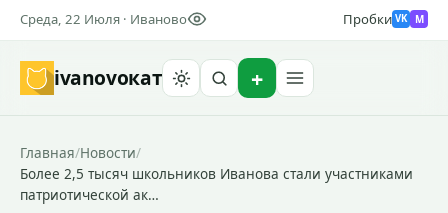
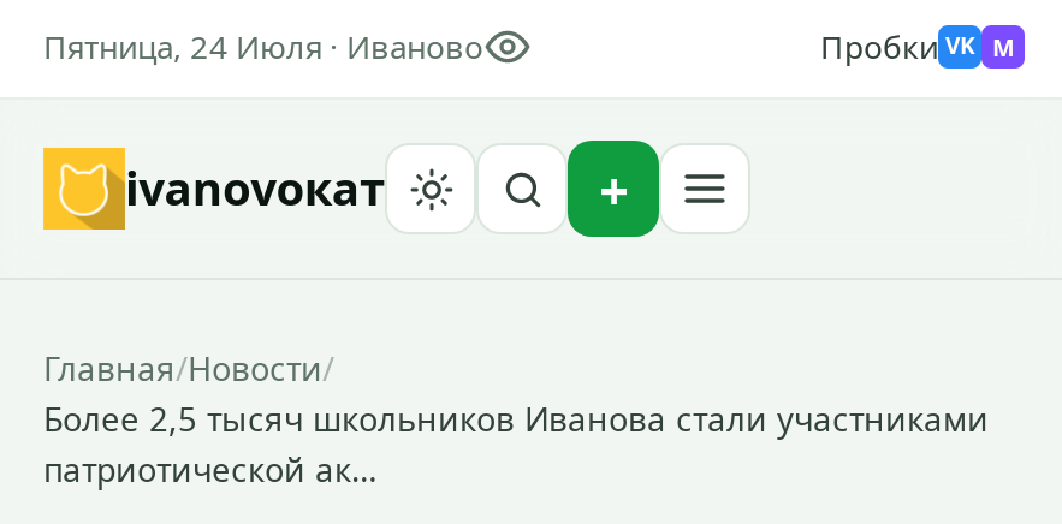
- Среда, 22 Июля · Иваново
+ Пятница, 24 Июля · Иваново
